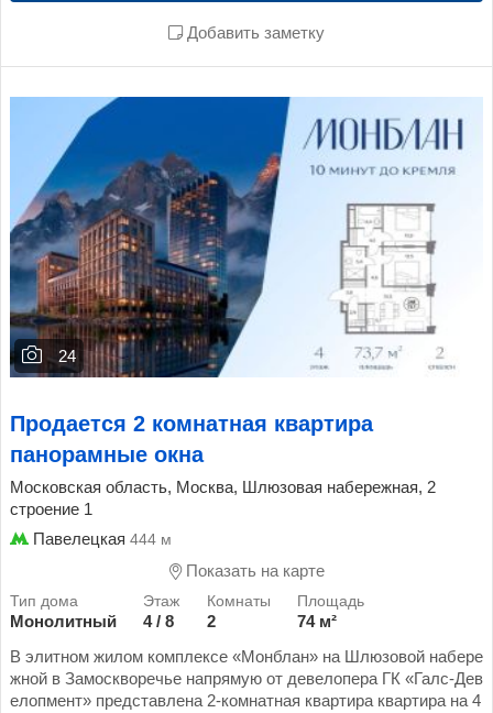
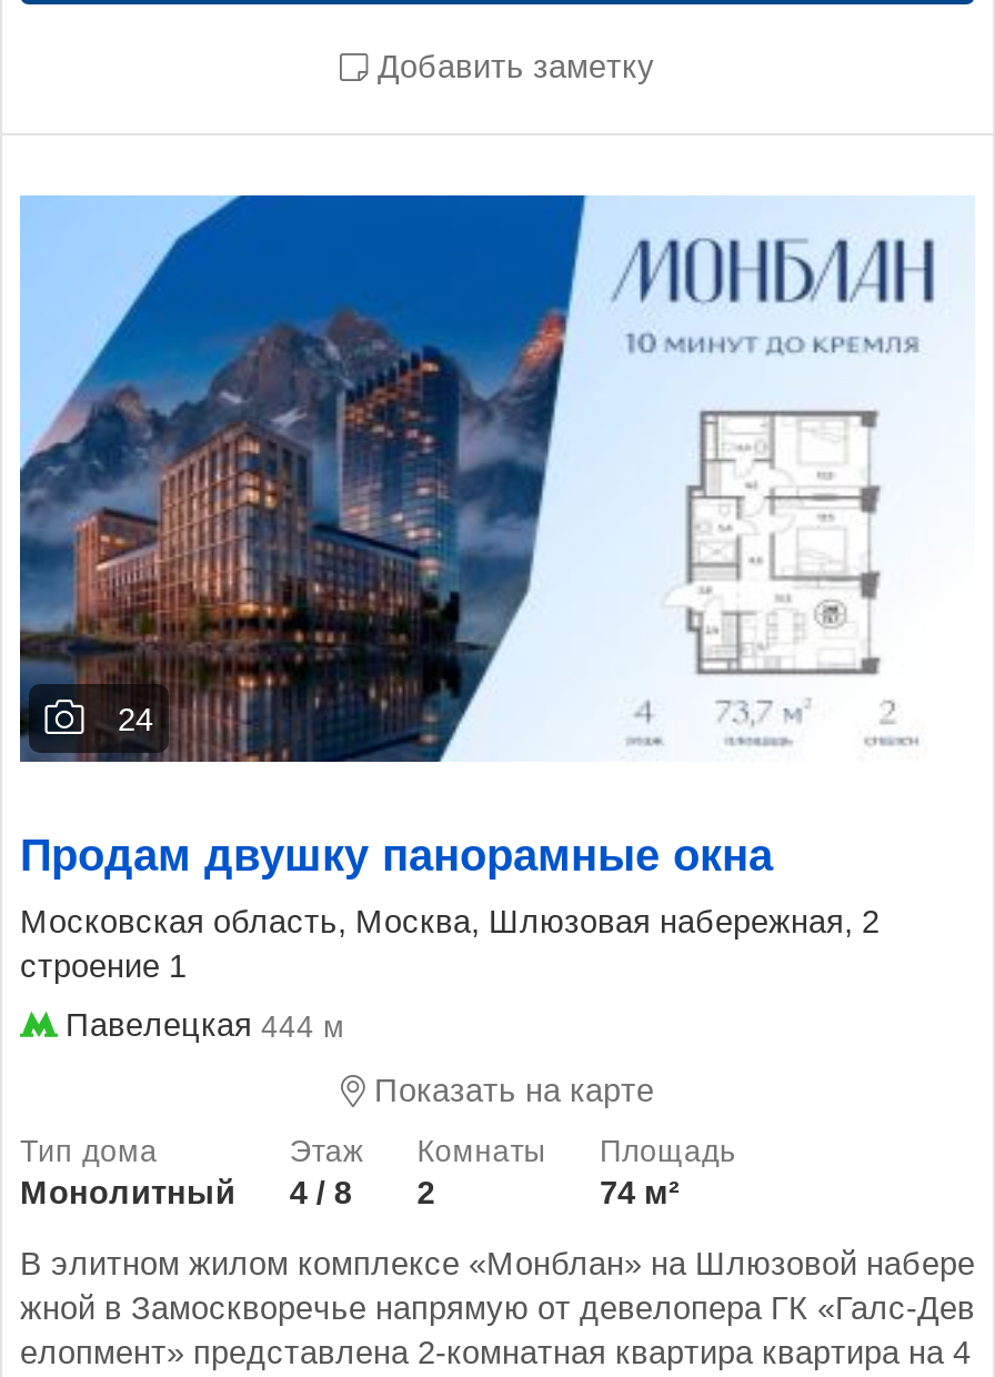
- Продается 2 комнатная квартира
- панорамные окна
+ Продам двушку панорамные окна
